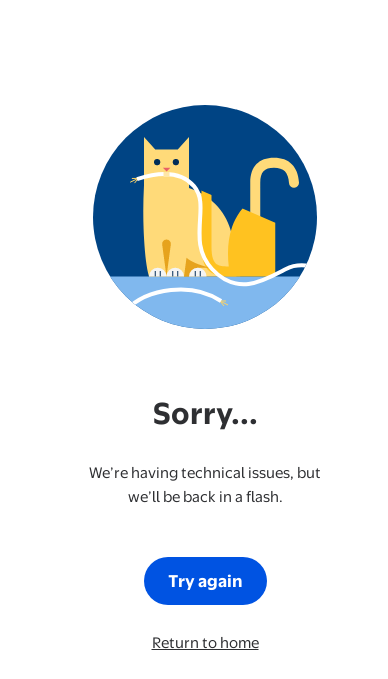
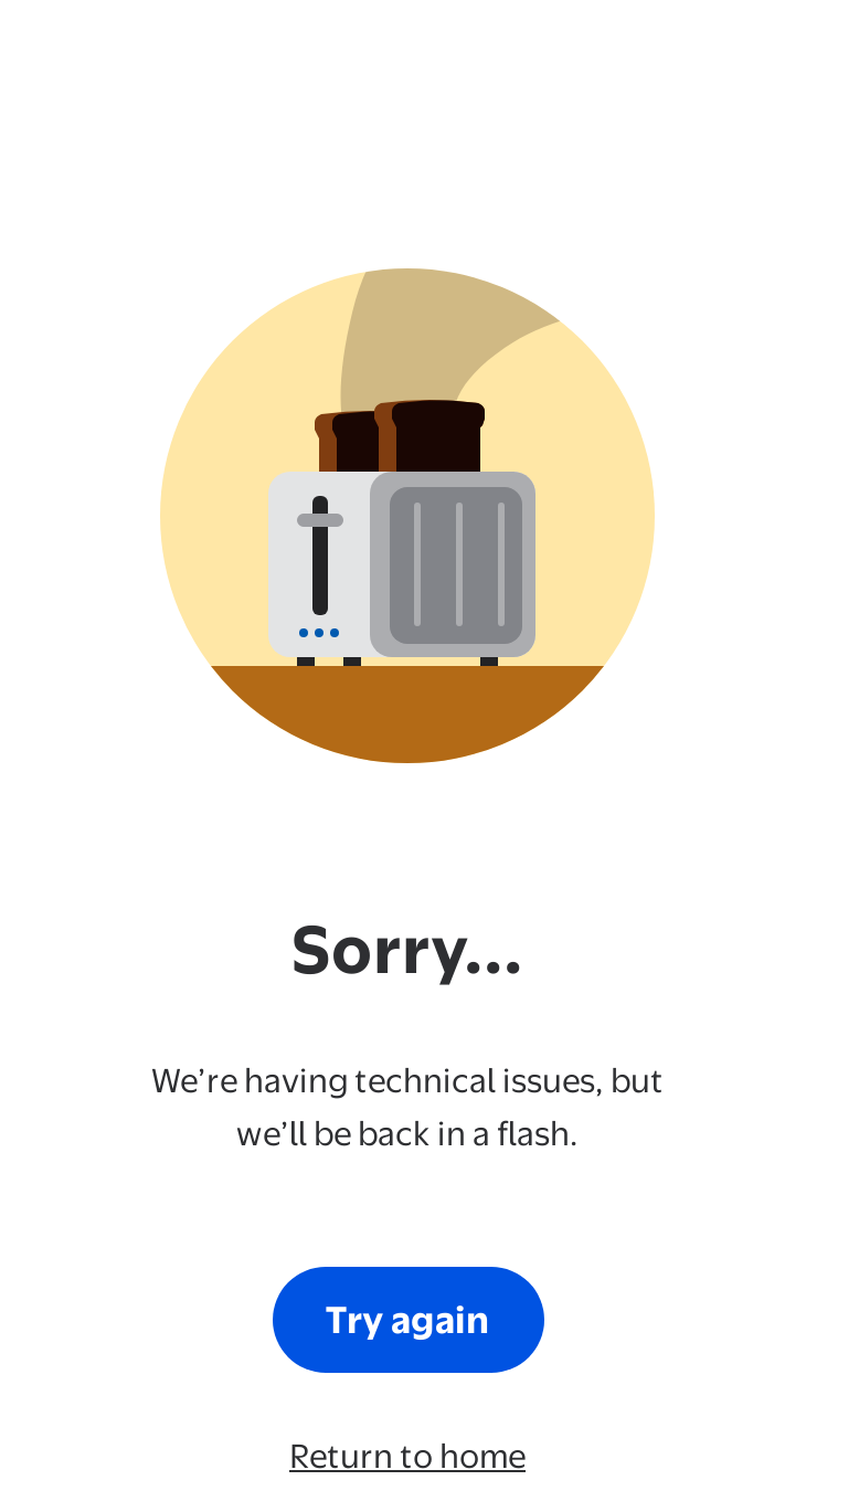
- [image]
+ [image]
